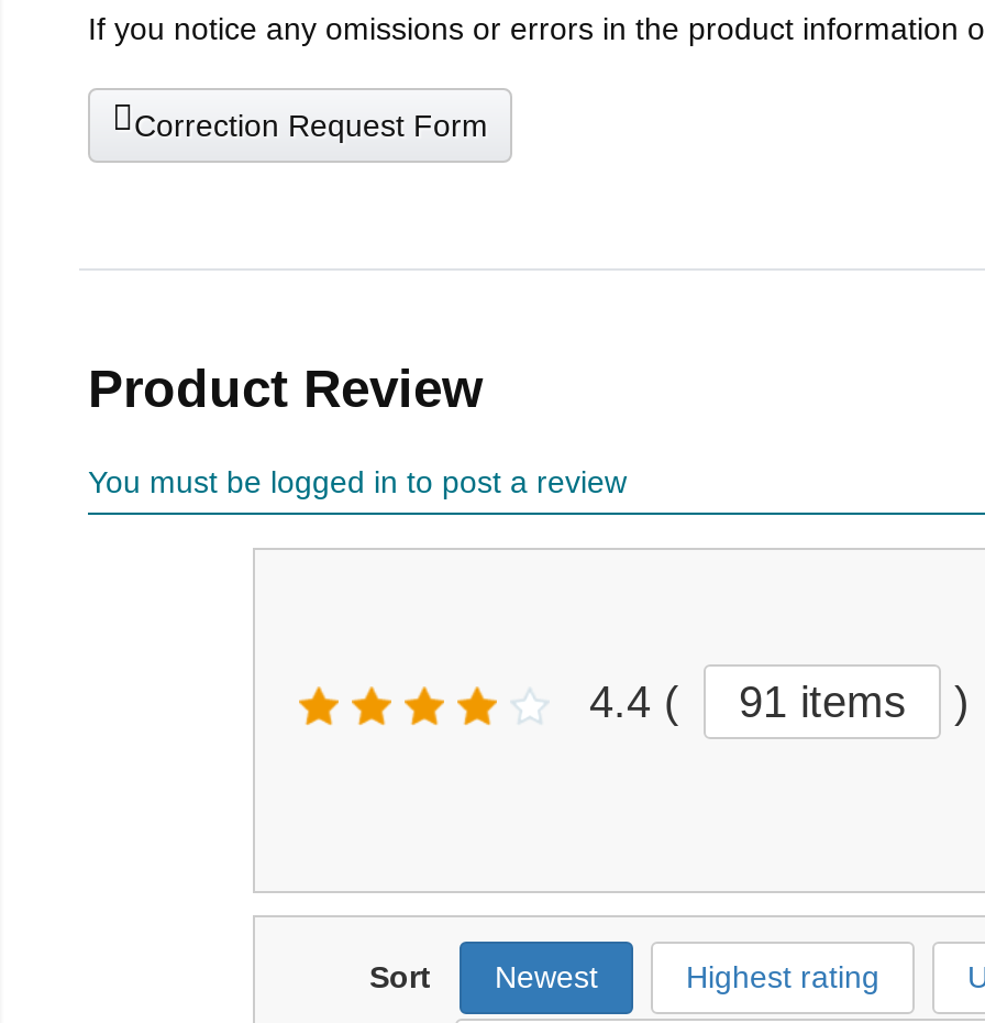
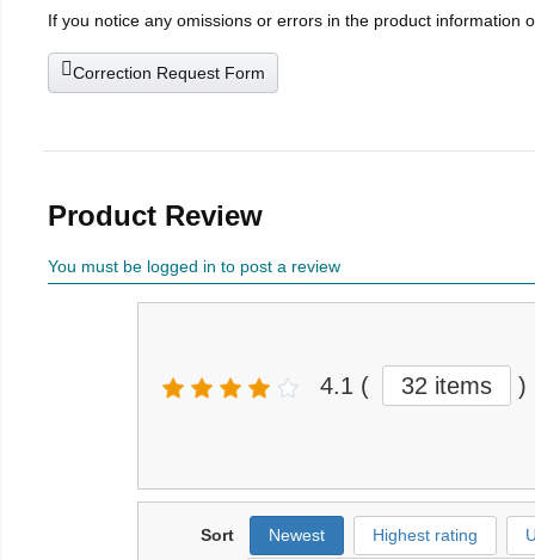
- 4.4 (
+ 4.1 (

- 91 items
+ 32 items
